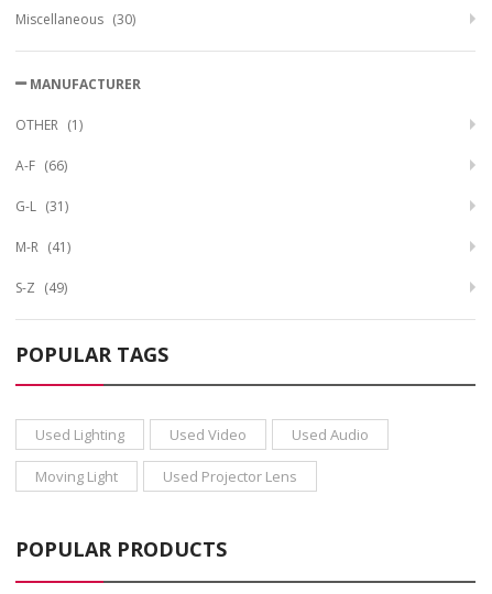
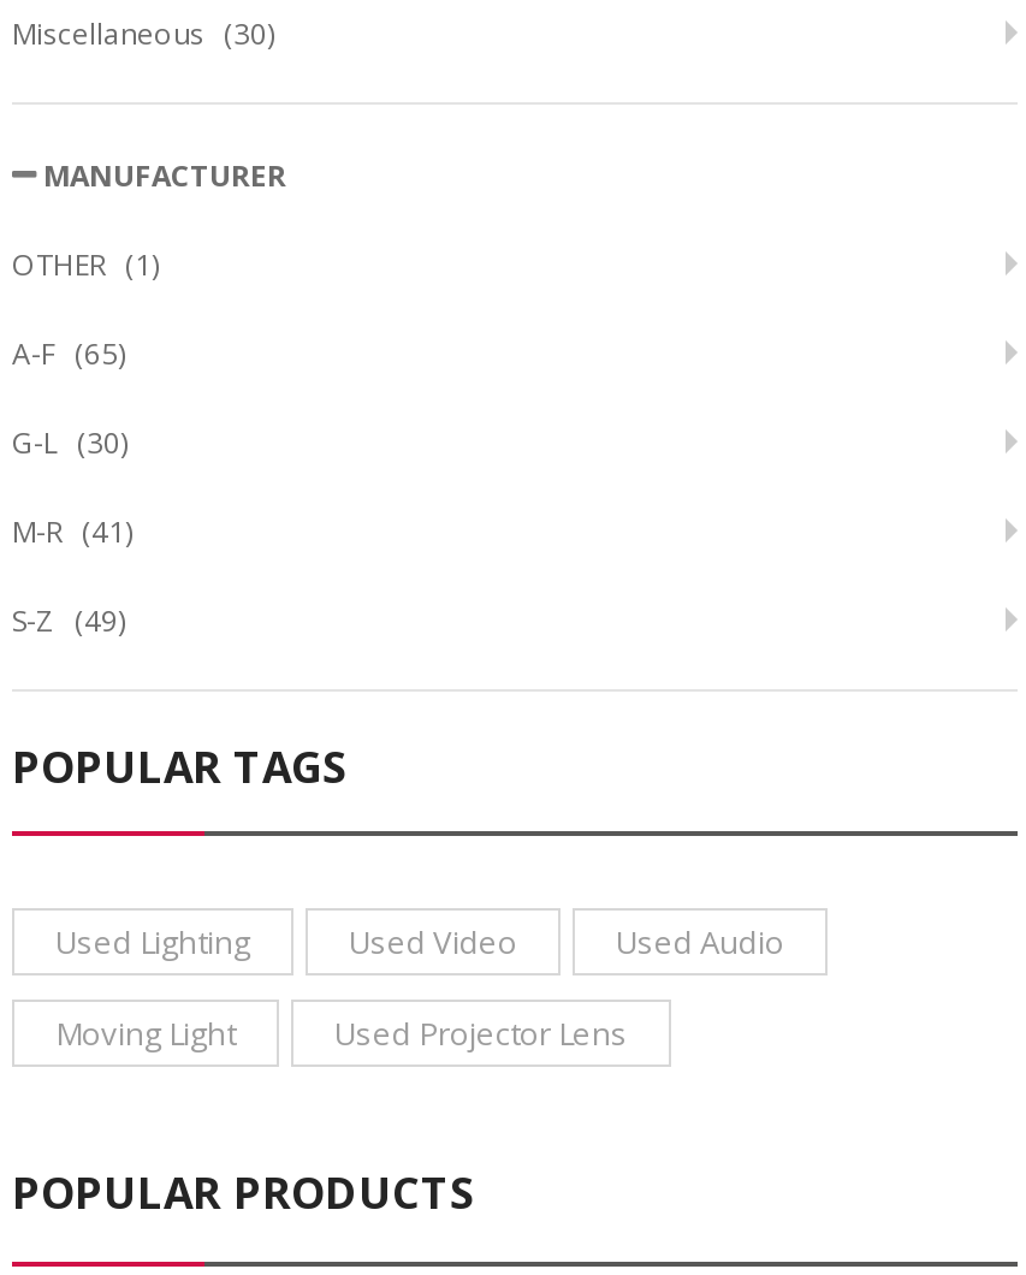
- A-F (66)
+ A-F (65)

- G-L (31)
+ G-L (30)
